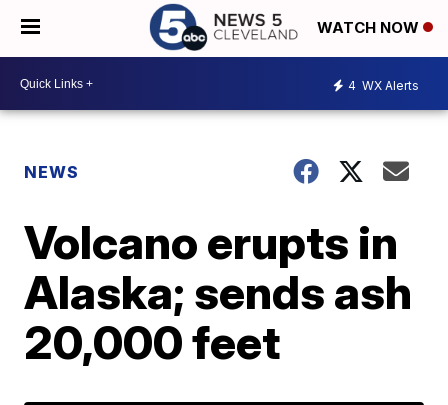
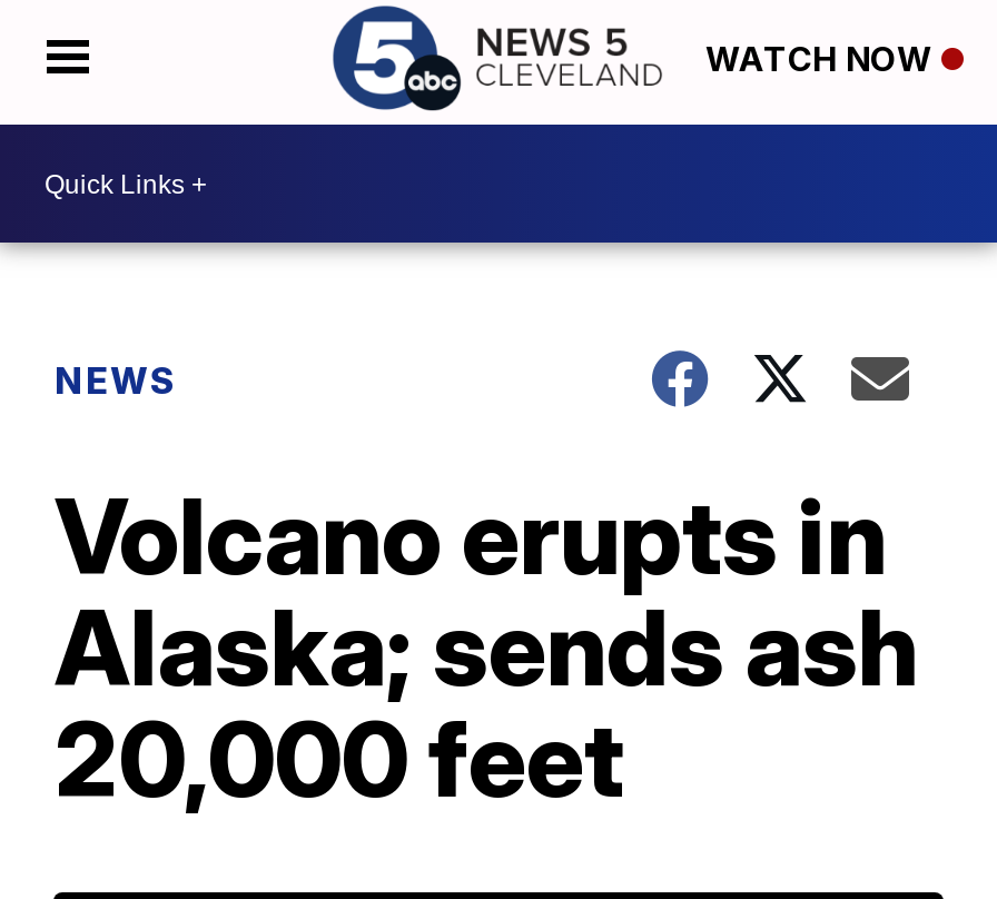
- 4 WX Alerts
